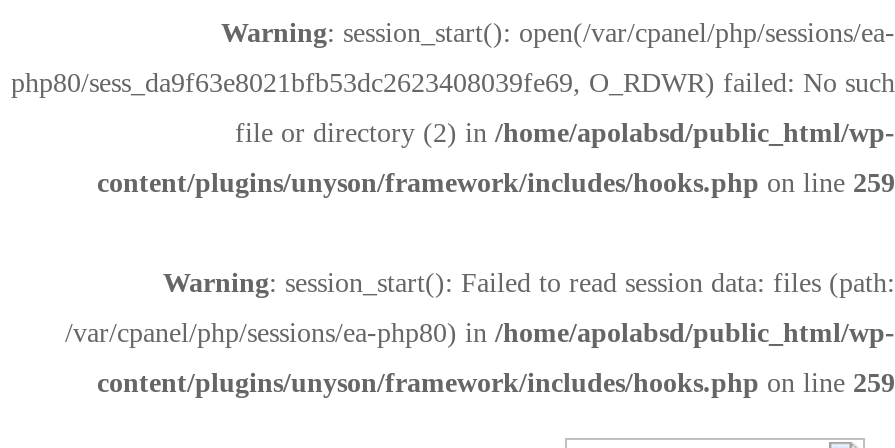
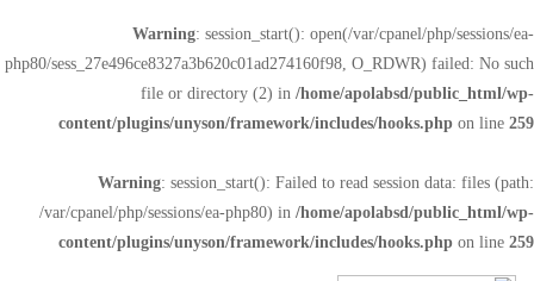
- php80/sess_da9f63e8021bfb53dc2623408039fe69, O_RDWR) failed: No such
+ php80/sess_27e496ce8327a3b620c01ad274160f98, O_RDWR) failed: No such
